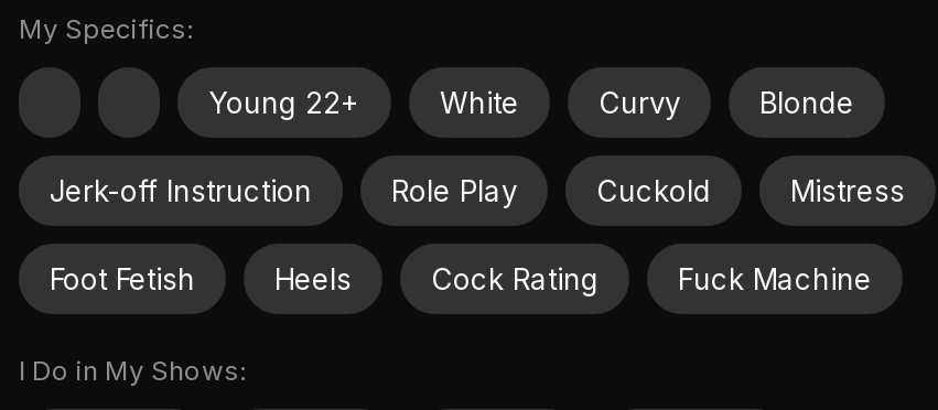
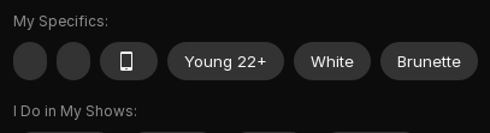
- Curvy
- Blonde
- Jerk-off Instruction
- Role Play
- Cuckold
- Mistress
- Foot Fetish
- Heels
- Cock Rating
- Fuck Machine
+ Brunette
